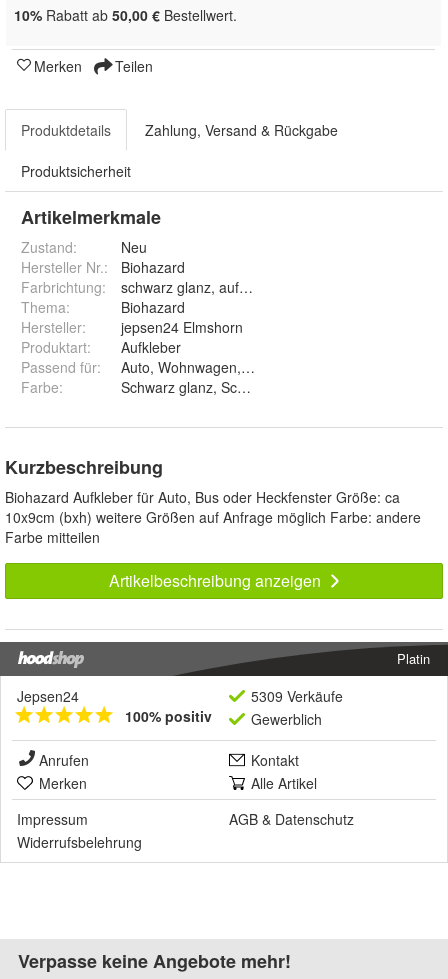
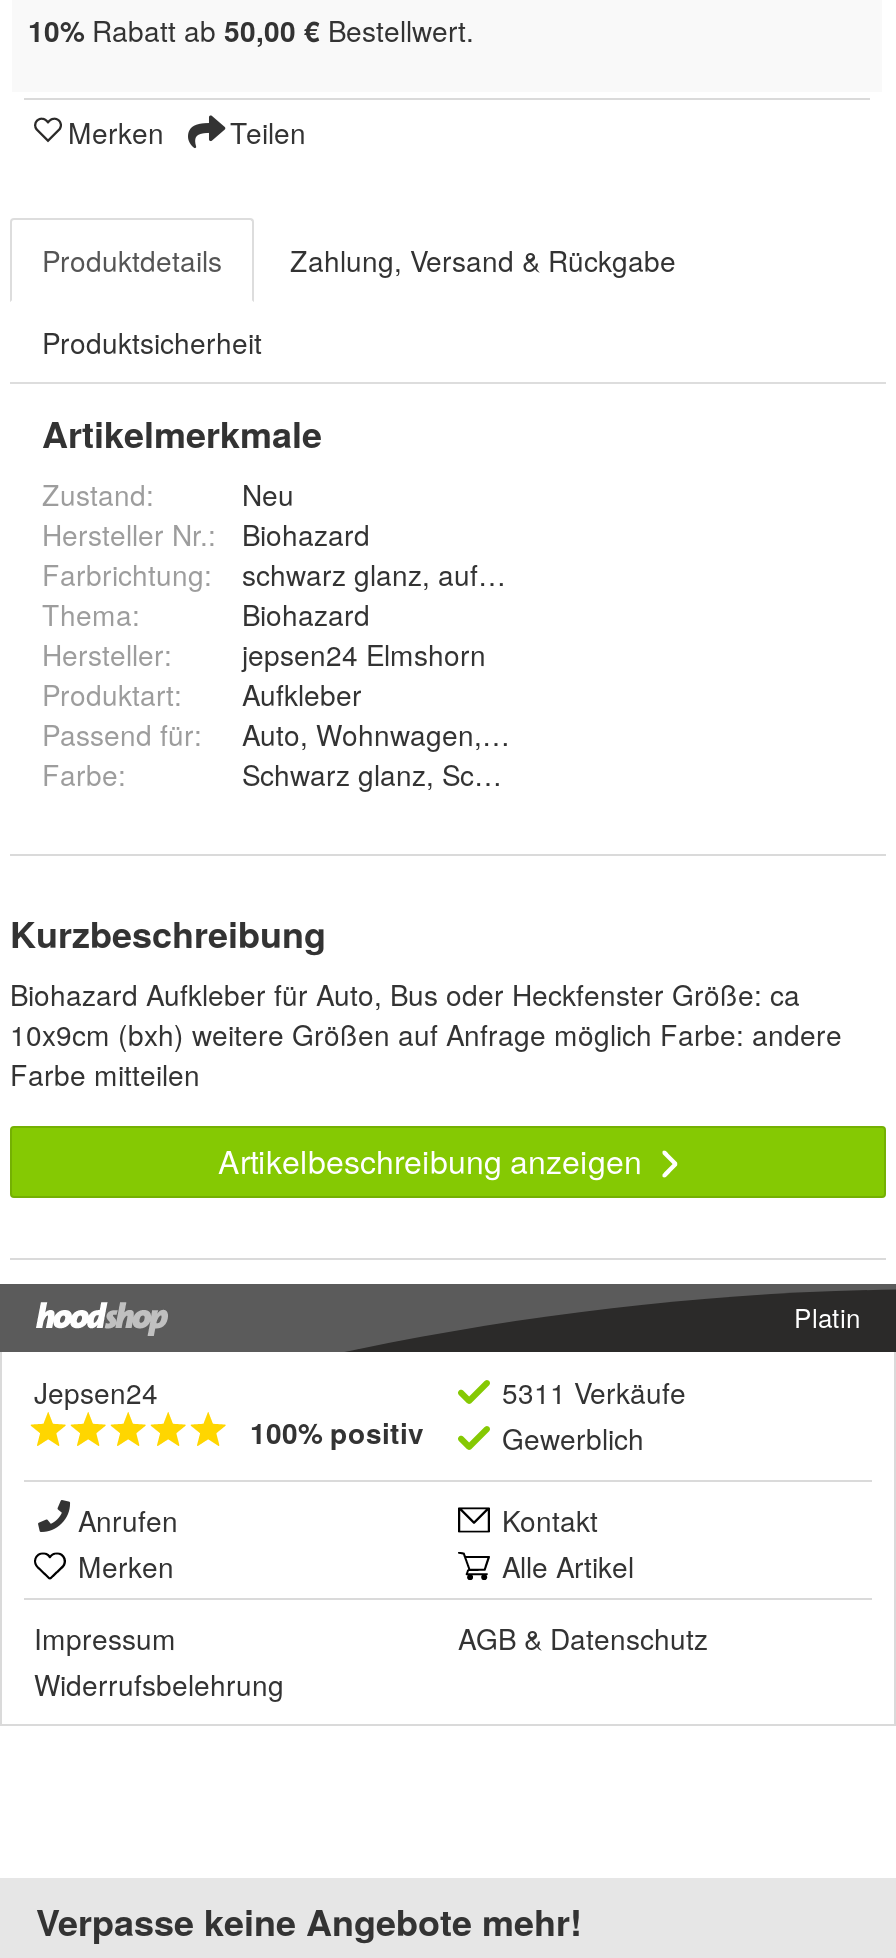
- 5309 Verkäufe
+ 5311 Verkäufe
